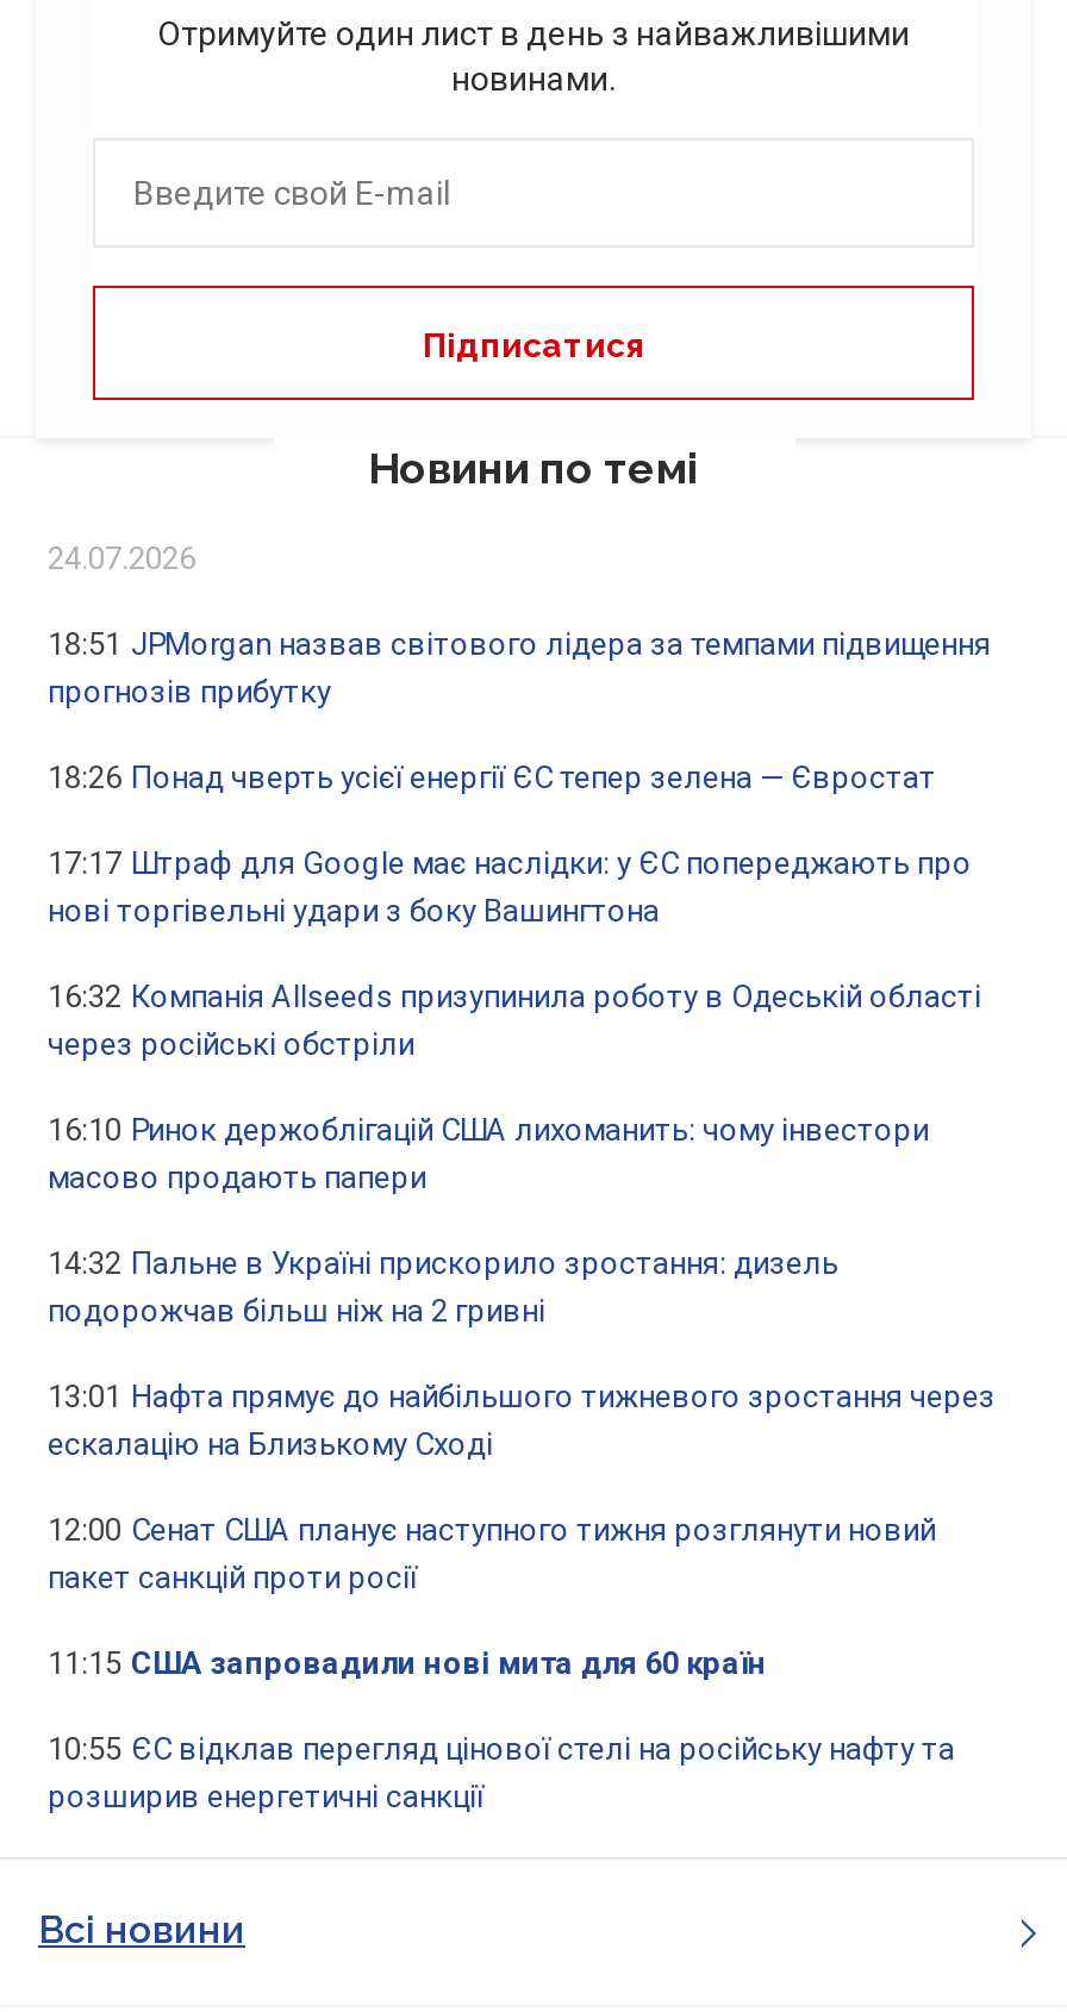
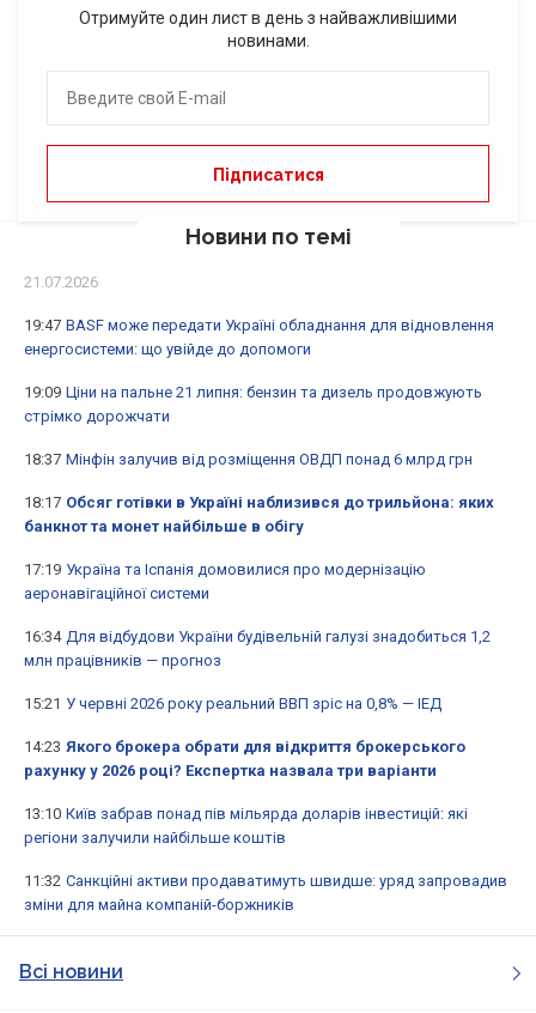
- 24.07.2026
+ 21.07.2026

- 18:51 JPMorgan назвав світового лідера за темпами підвищення
- прогнозів прибутку
+ 19:47 BASF може передати Україні обладнання для відновлення
+ енергосистеми: що увійде до допомоги

- 18:26 Понад чверть усієї енергії ЄС тепер зелена — Євростат
+ 19:09 Ціни на пальне 21 липня: бензин та дизель продовжують
+ стрімко дорожчати

- 17:17 Штраф для Google має наслідки: у ЄС попереджають про
- нові торгівельні удари з боку Вашингтона
+ 18:37 Мінфін залучив від розміщення ОВДП понад 6 млрд грн

- 16:32 Компанія Allseeds призупинила роботу в Одеській області
- через російські обстріли
+ 18:17 Обсяг готівки в Україні наблизився до трильйона: яких
+ банкнот та монет найбільше в обігу

- 16:10 Ринок держоблігацій США лихоманить: чому інвестори
- масово продають папери
+ 17:19 Україна та Іспанія домовилися про модернізацію
+ аеронавігаційної системи

- 14:32 Пальне в Україні прискорило зростання: дизель
- подорожчав більш ніж на 2 гривні
+ 16:34 Для відбудови України будівельній галузі знадобиться 1,2
+ млн працівників — прогноз

- 13:01 Нафта прямує до найбільшого тижневого зростання через
- ескалацію на Близькому Сході
+ 15:21 У червні 2026 року реальний ВВП зріс на 0,8% — ІЕД

- 12:00 Сенат США планує наступного тижня розглянути новий
- пакет санкцій проти росії
+ 14:23 Якого брокера обрати для відкриття брокерського
+ рахунку у 2026 році? Експертка назвала три варіанти

- 11:15 США запровадили нові мита для 60 країн
+ 13:10 Київ забрав понад пів мільярда доларів інвестицій: які
+ регіони залучили найбільше коштів

- 10:55 ЄС відклав перегляд цінової стелі на російську нафту та
- розширив енергетичні санкції
+ 11:32 Санкційні активи продаватимуть швидше: уряд запровадив
+ зміни для майна компаній-боржників
